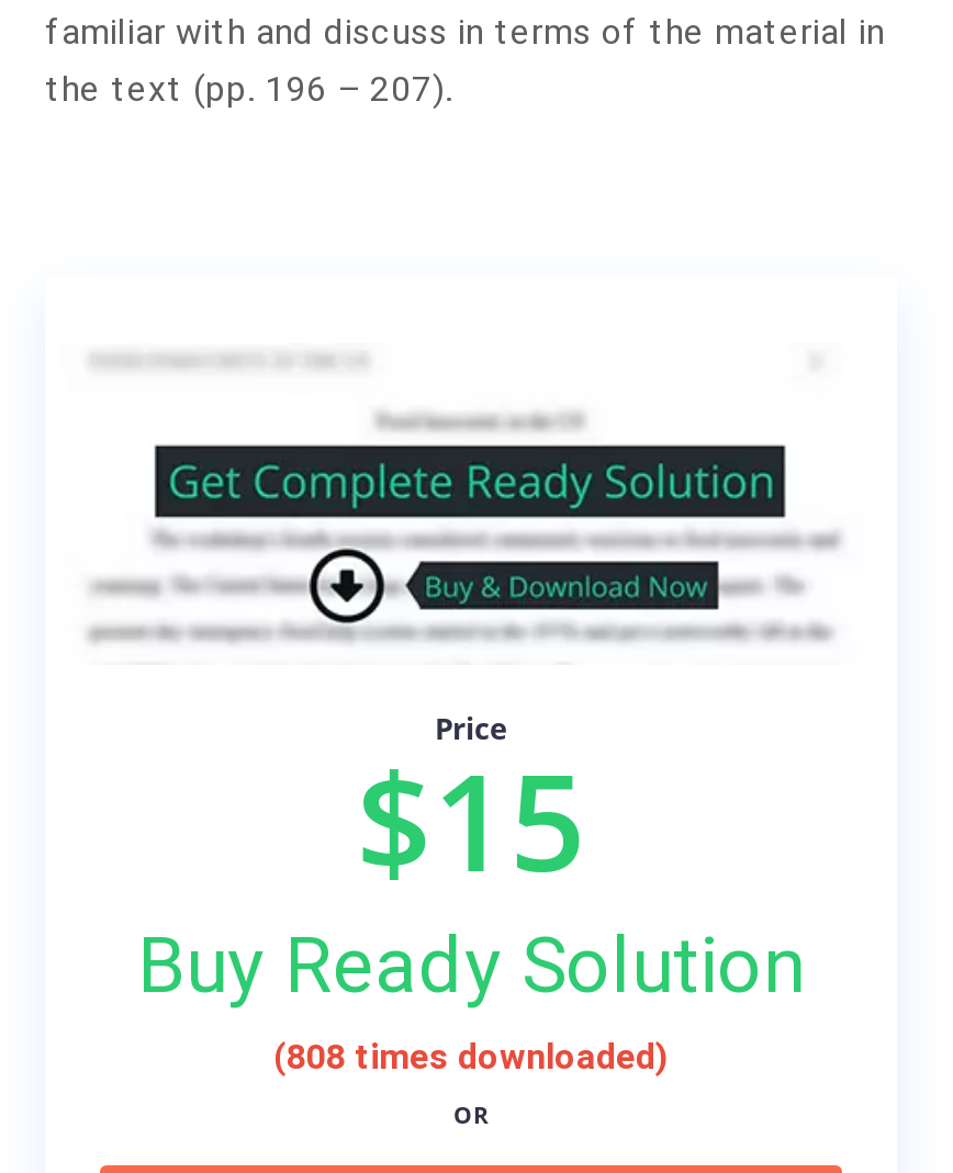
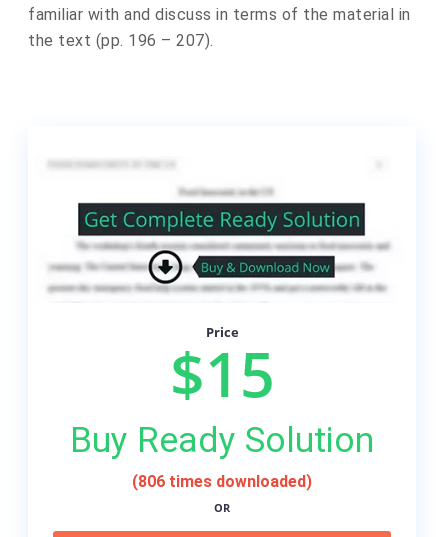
- (808 times downloaded)
+ (806 times downloaded)
